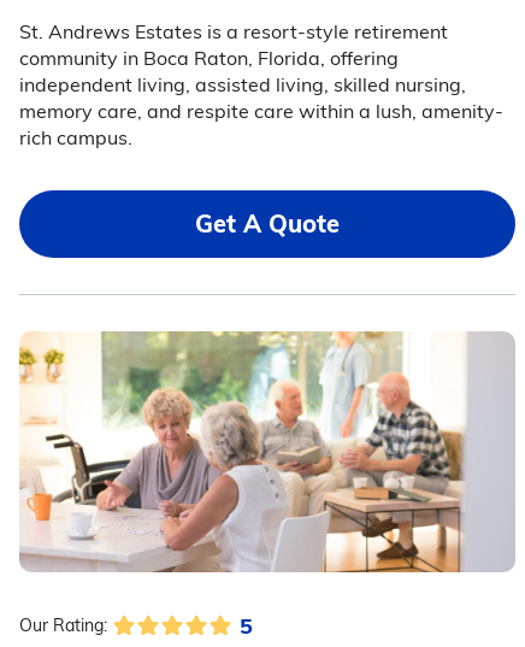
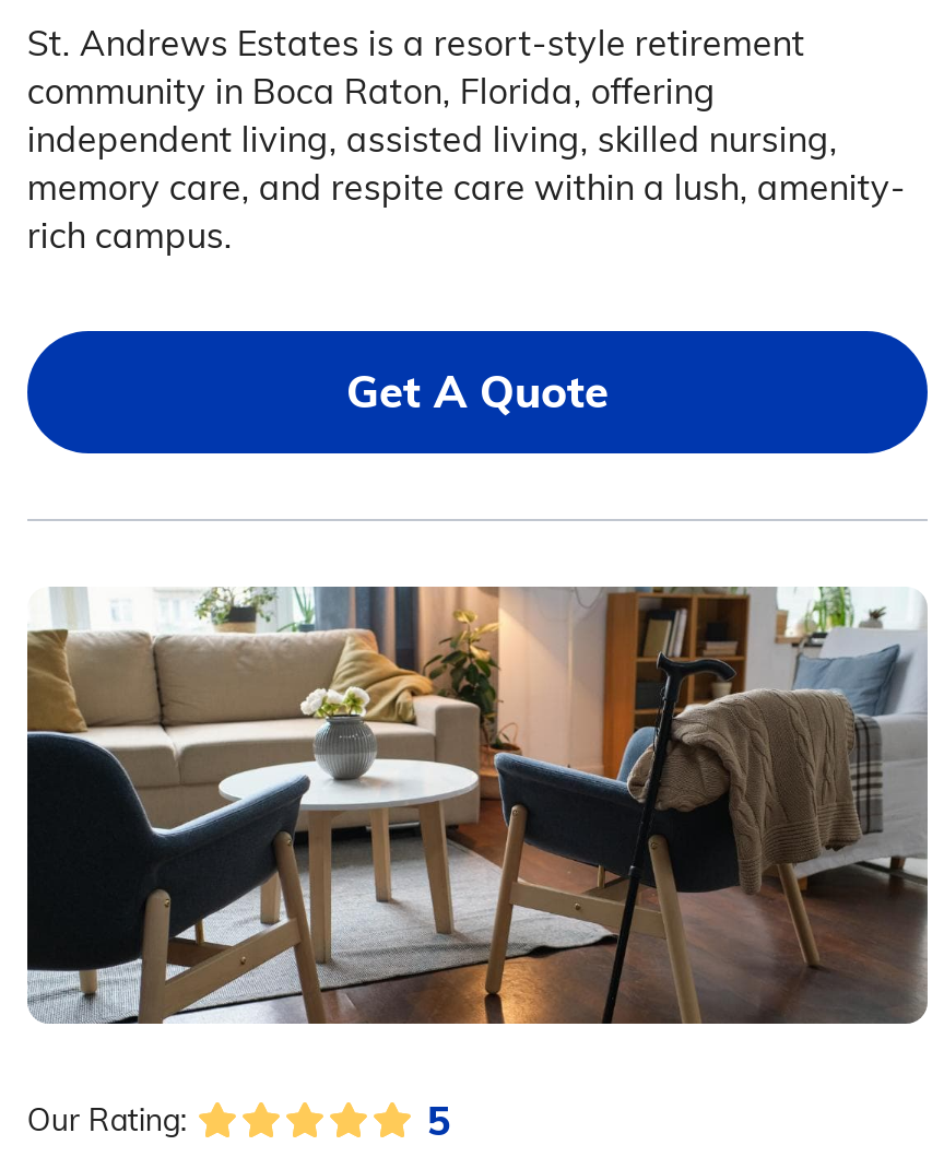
- [image]
+ [image]
